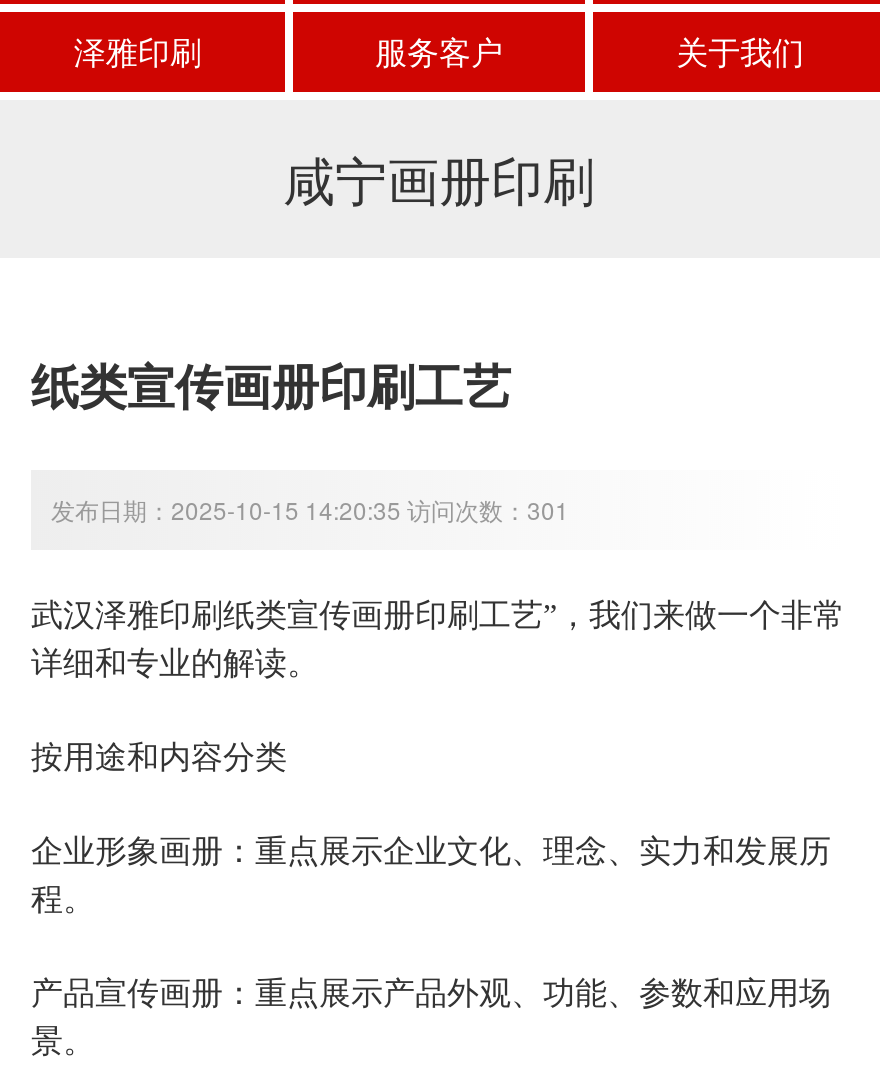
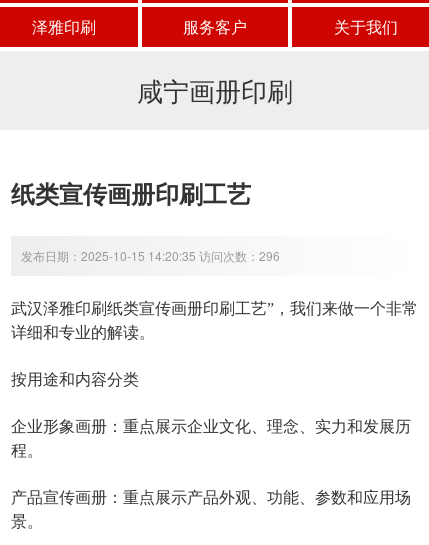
- 发布日期：2025-10-15 14:20:35 访问次数：301
+ 发布日期：2025-10-15 14:20:35 访问次数：296
